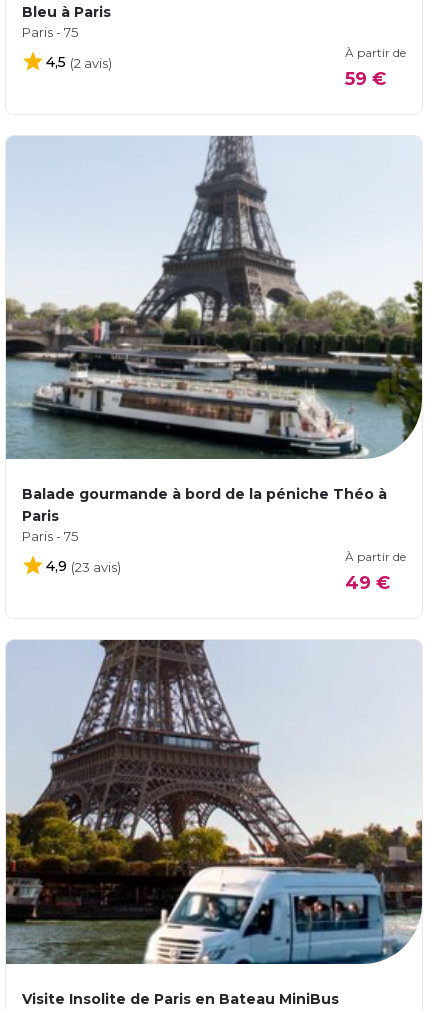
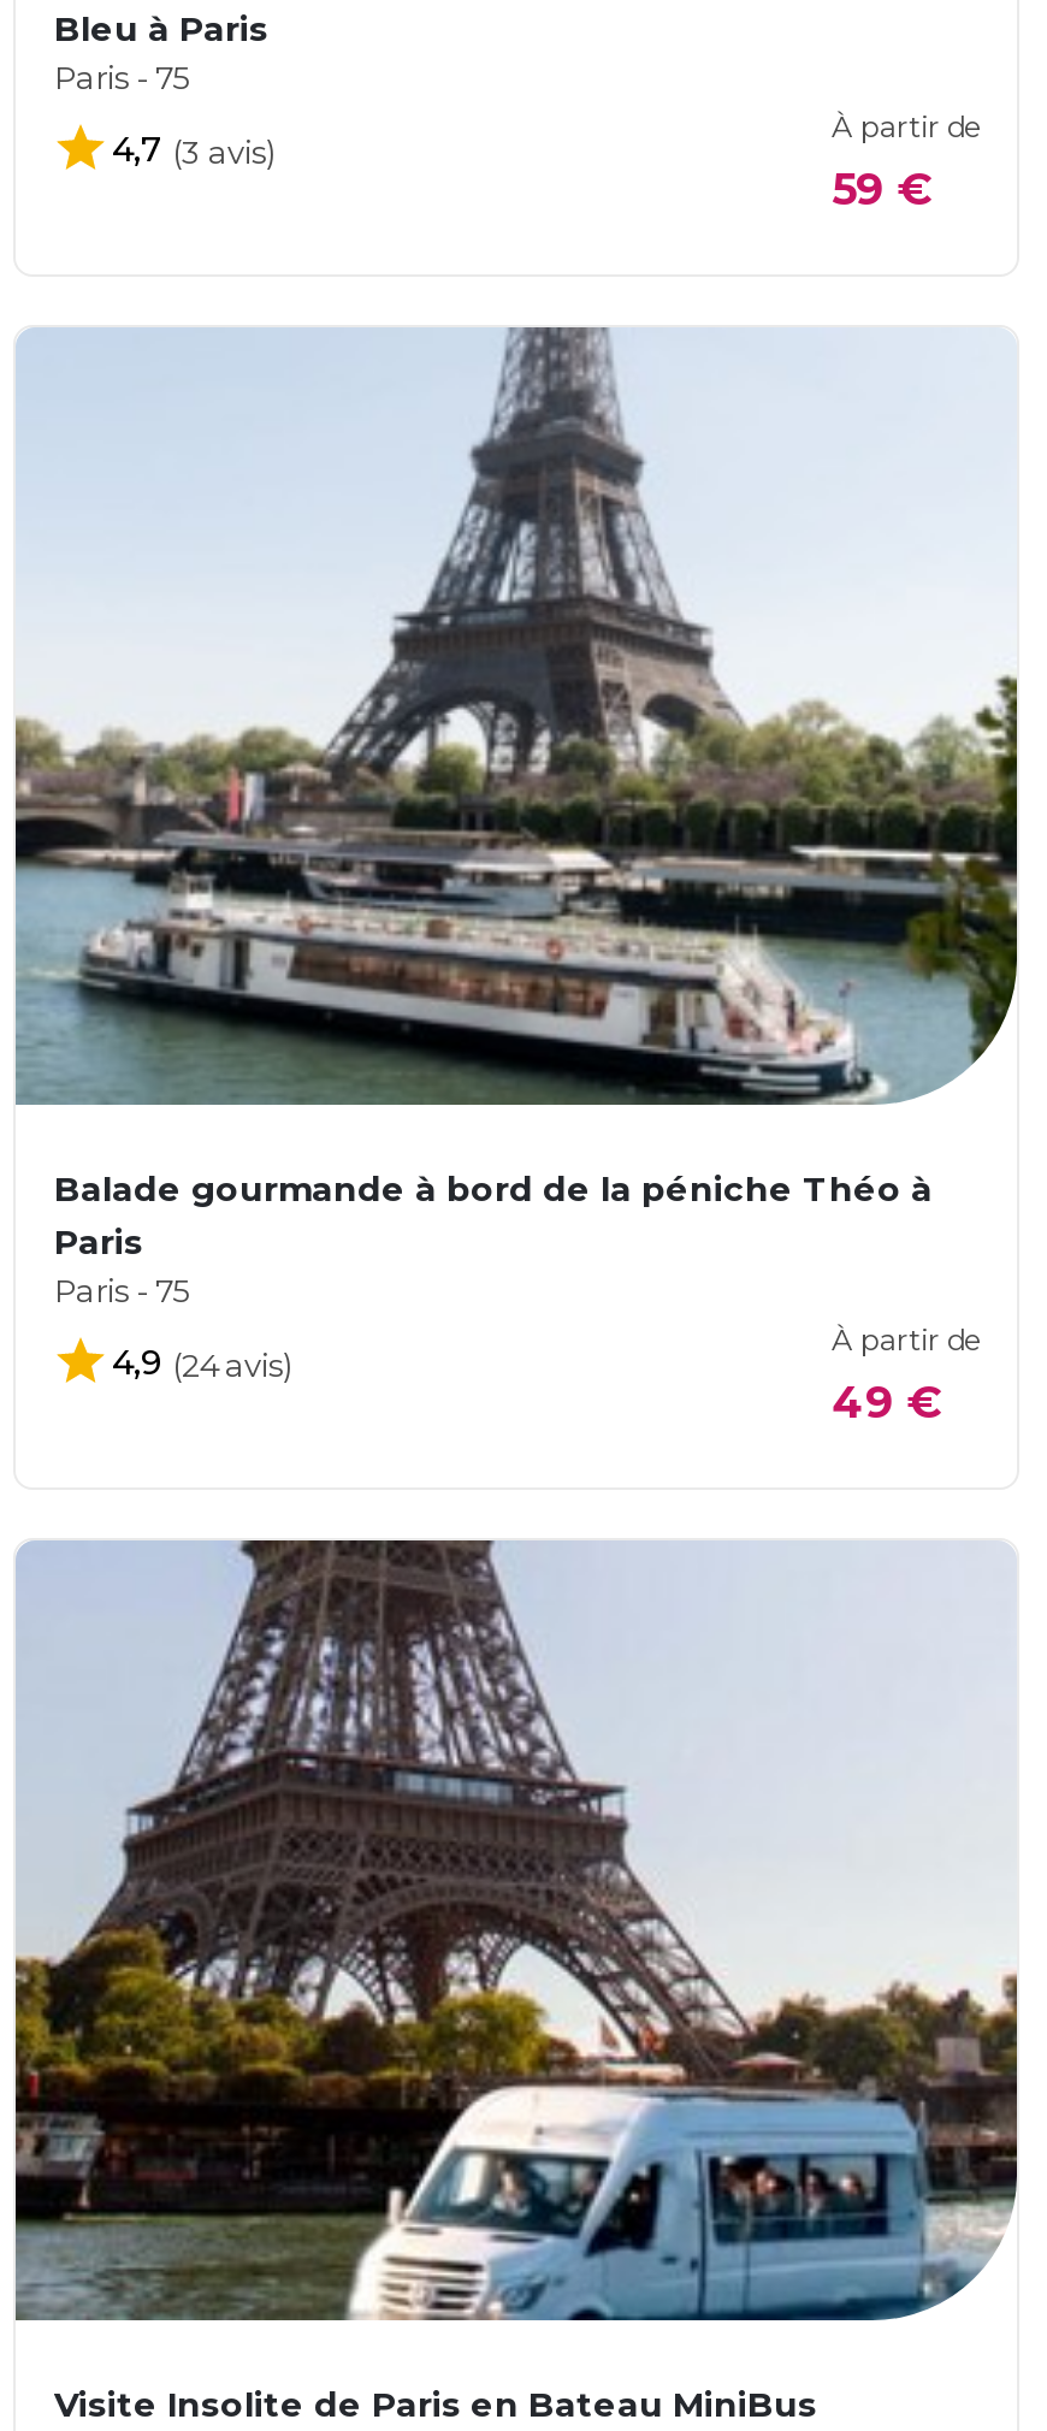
- 4,5 (2 avis)
+ 4,7 (3 avis)

- 4,9 (23 avis)
+ 4,9 (24 avis)
